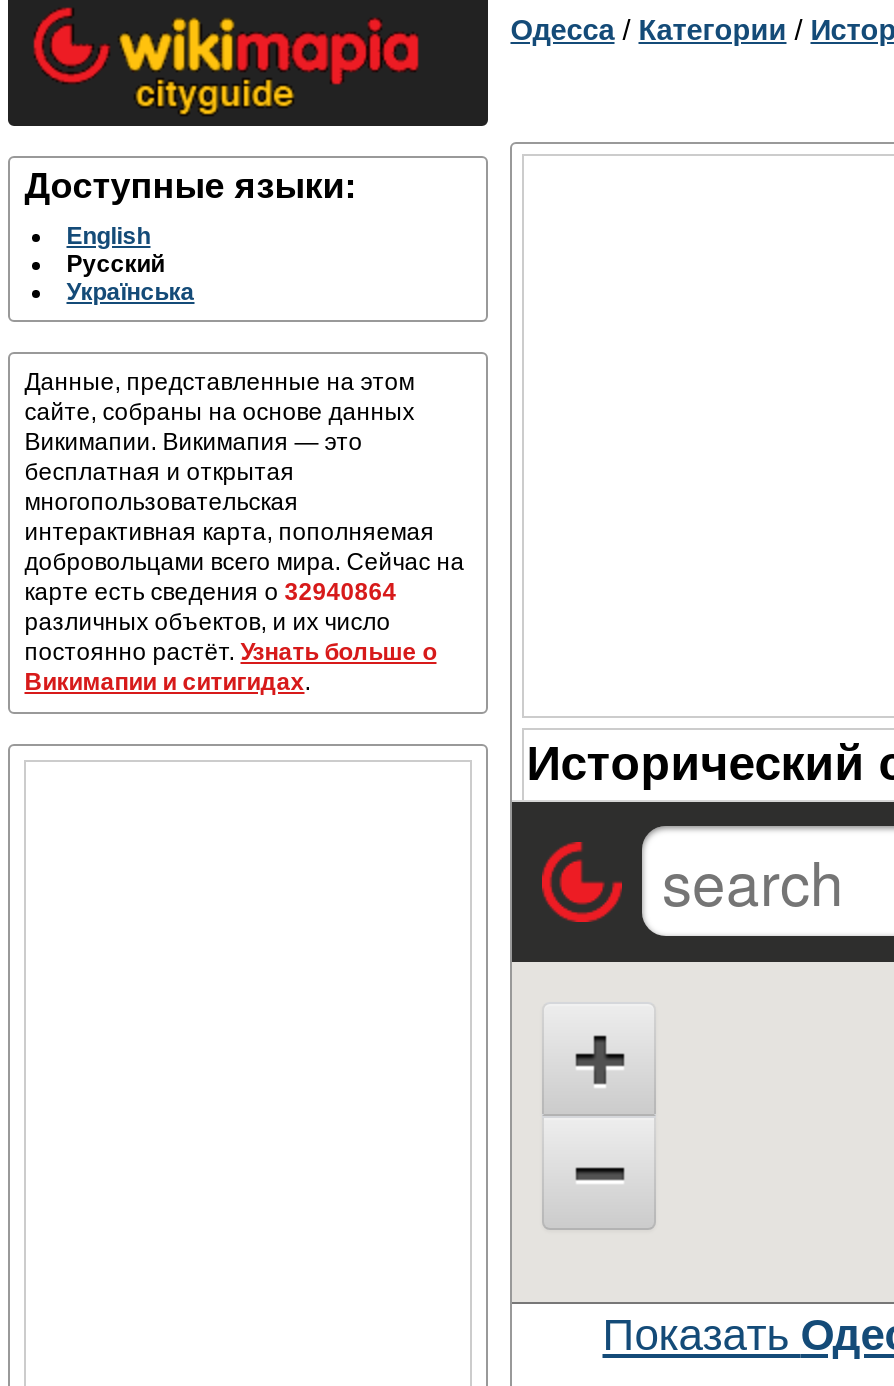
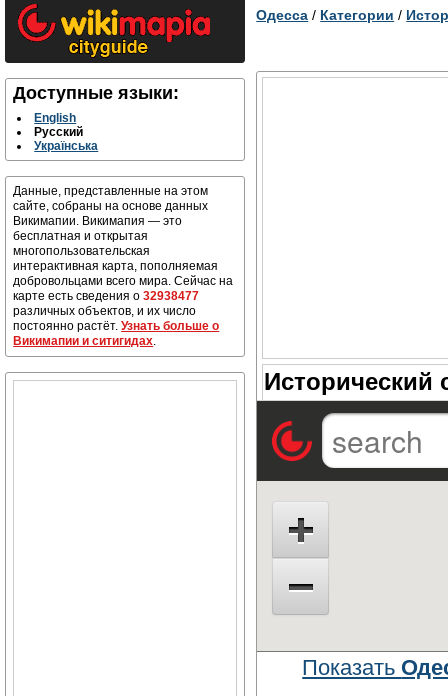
- карте есть сведения о 32940864
+ карте есть сведения о 32938477
